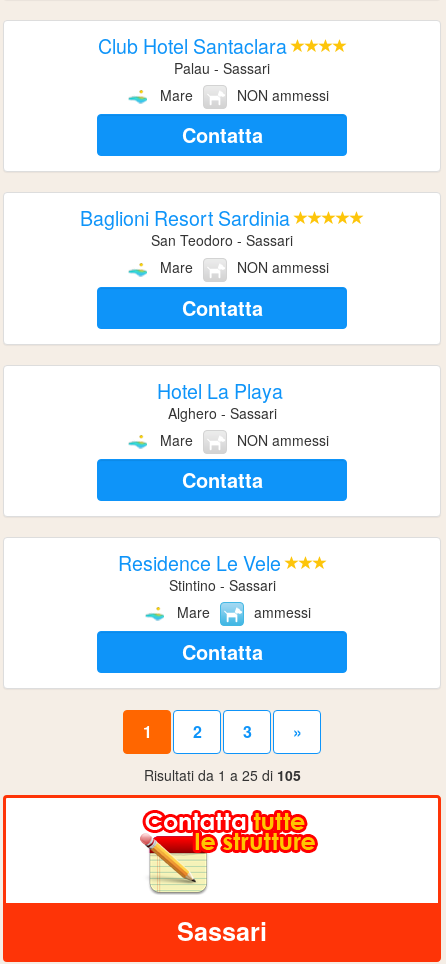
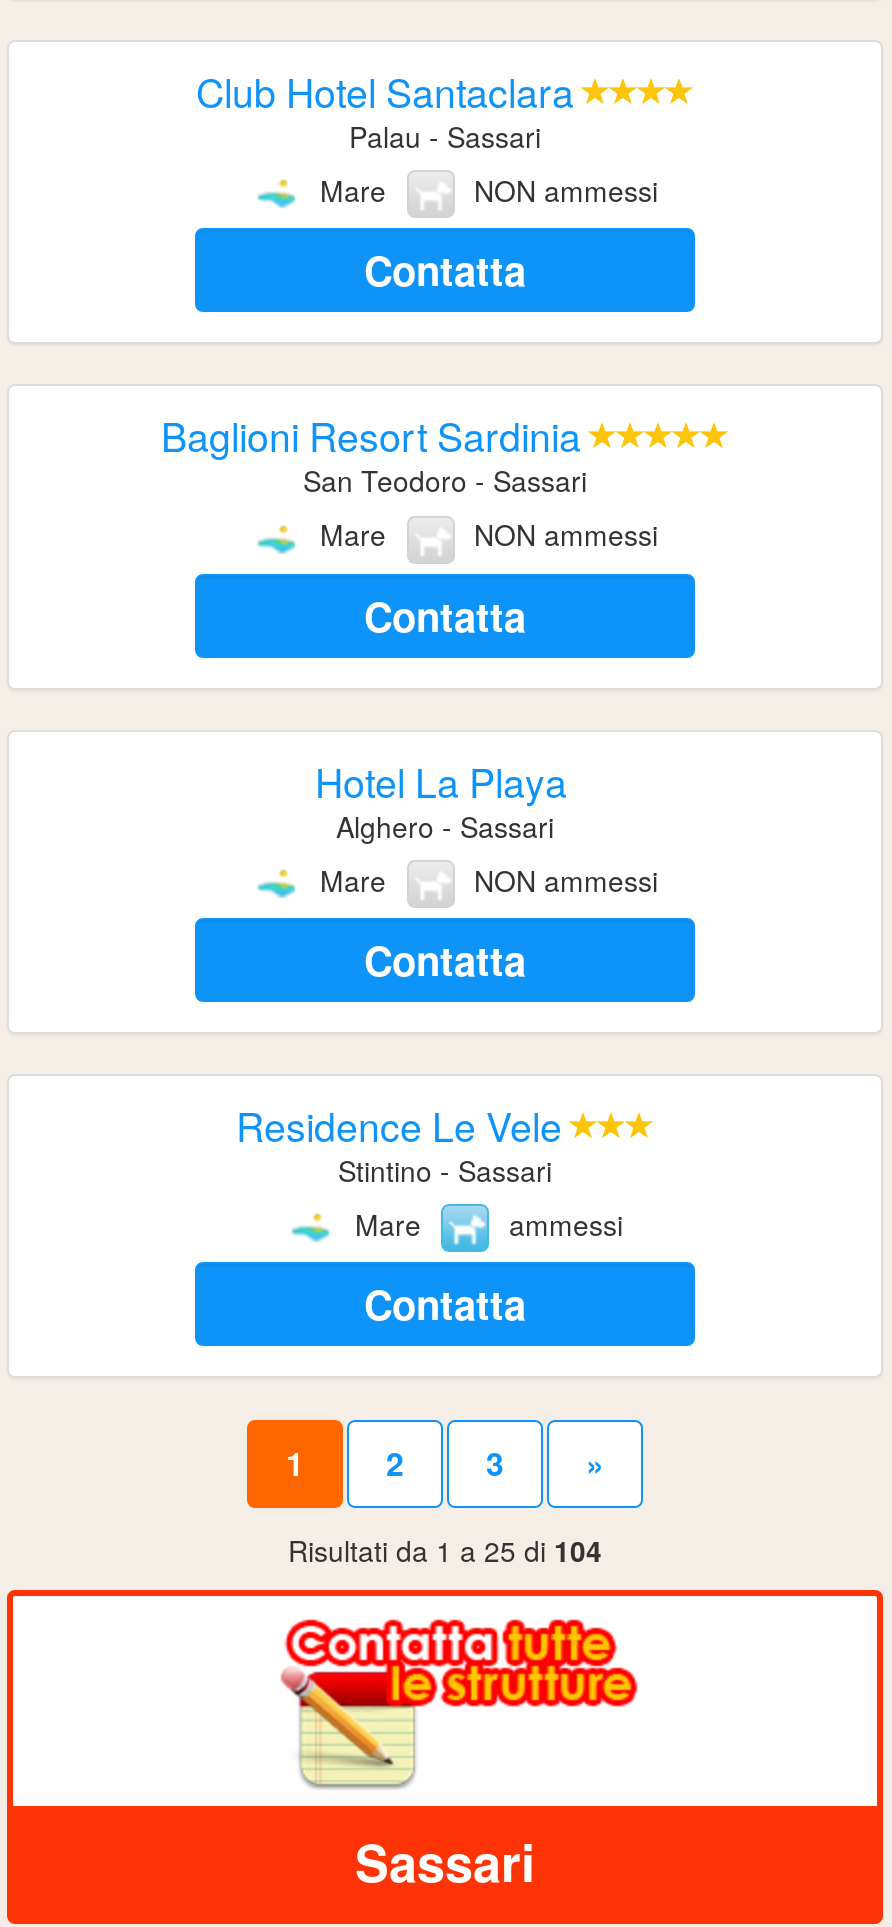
- Risultati da 1 a 25 di 105
+ Risultati da 1 a 25 di 104
